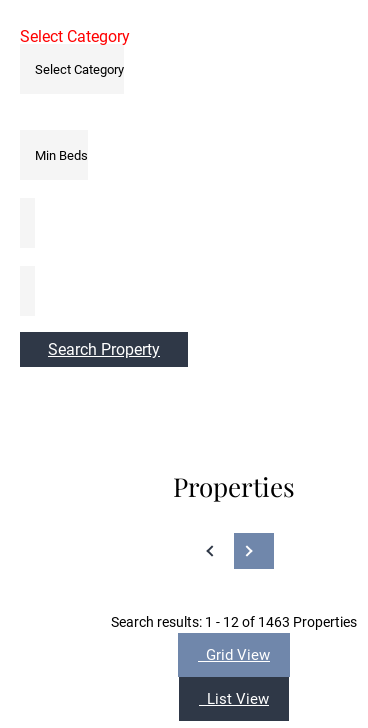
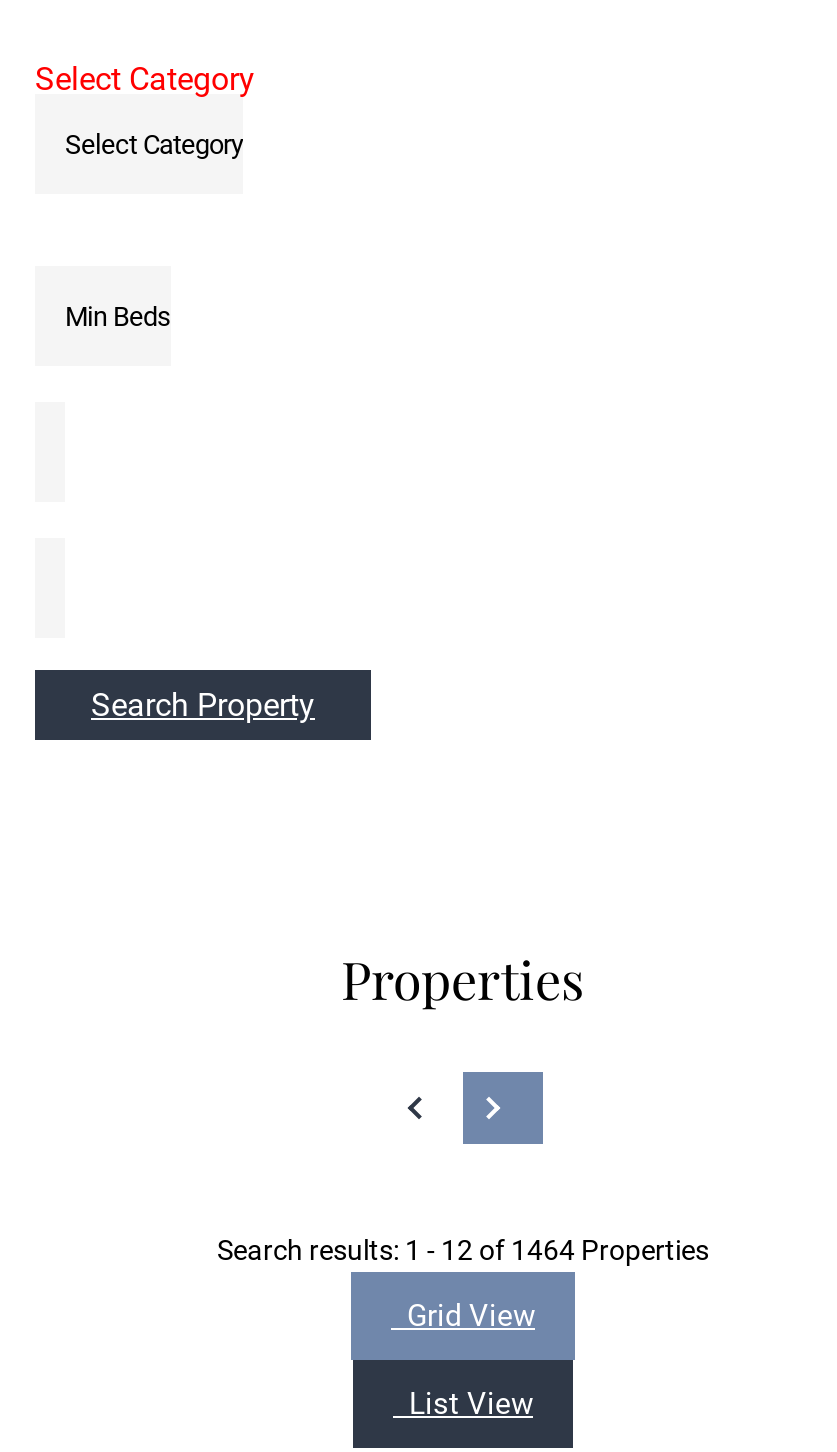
- Search results: 1 - 12 of 1463 Properties
+ Search results: 1 - 12 of 1464 Properties
